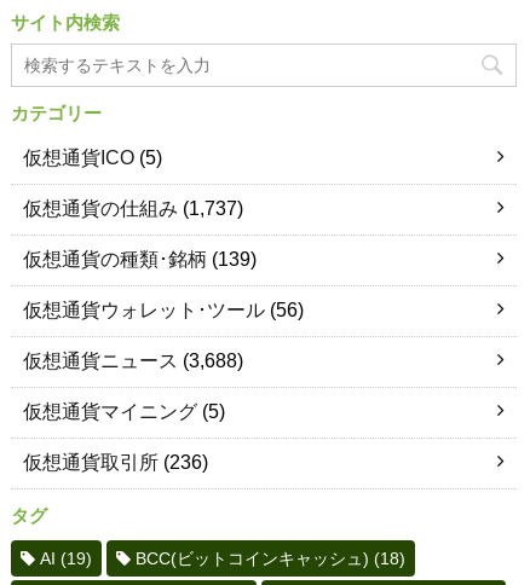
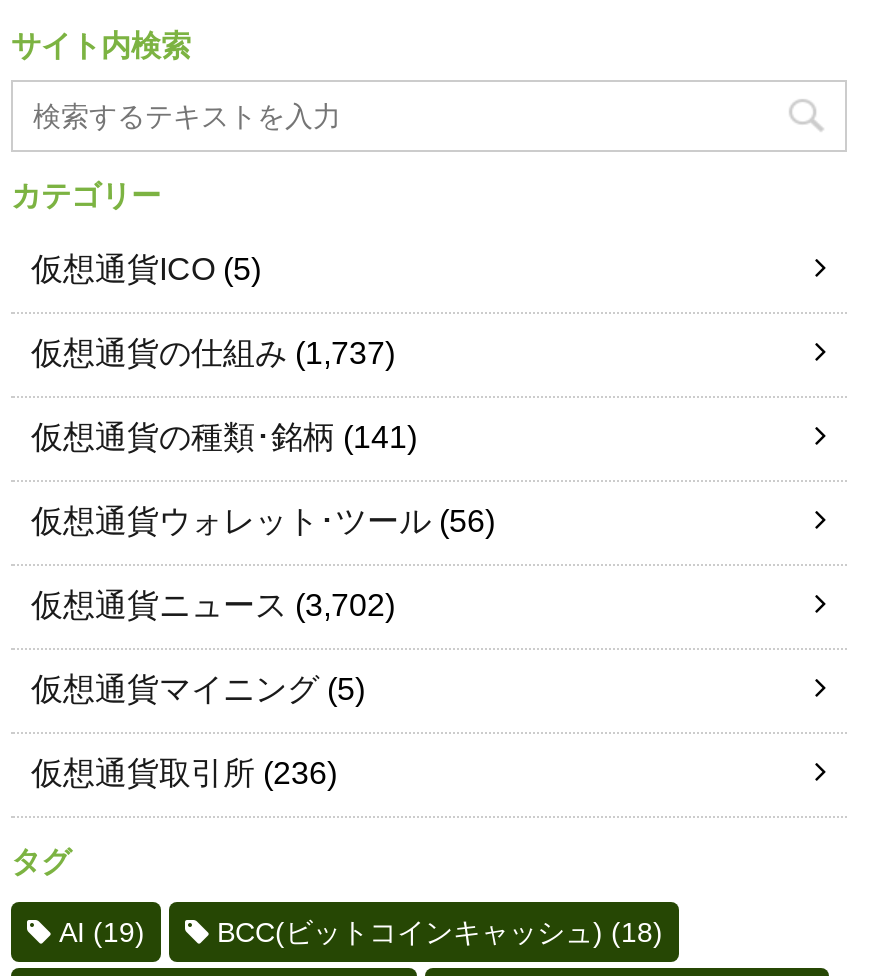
- 仮想通貨の種類･銘柄(139)
+ 仮想通貨の種類･銘柄(141)

- 仮想通貨ニュース(3,688)
+ 仮想通貨ニュース(3,702)
